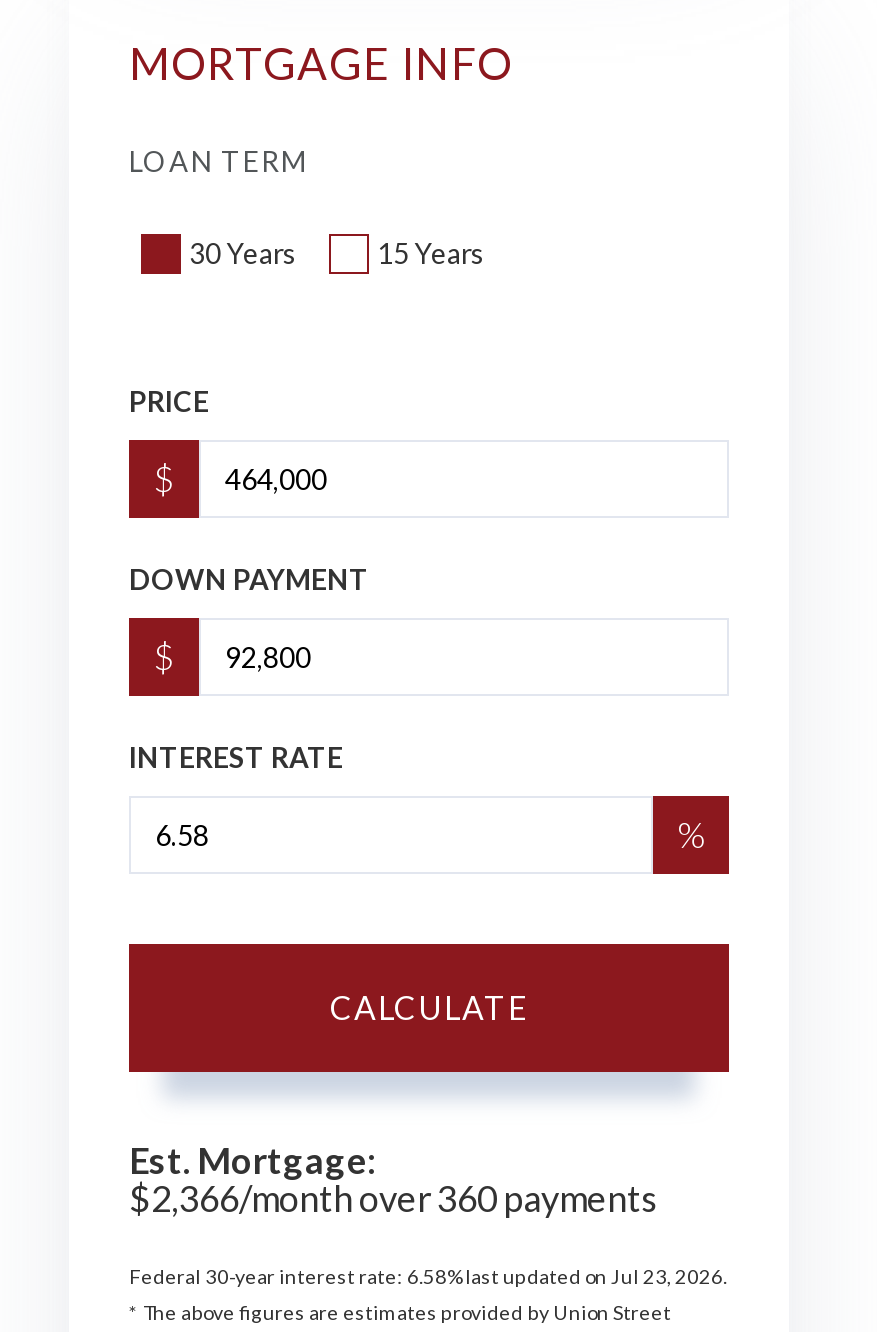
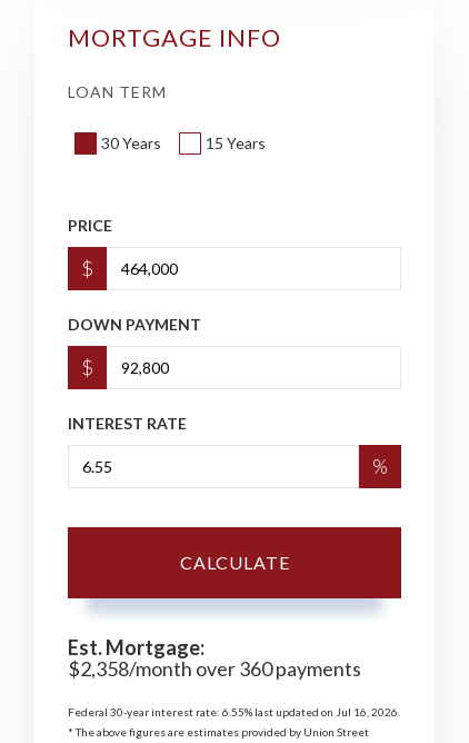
- $2,366/month over 360 payments
+ $2,358/month over 360 payments

- Federal 30-year interest rate: 6.58% last updated on Jul 23, 2026.
+ Federal 30-year interest rate: 6.55% last updated on Jul 16, 2026.
